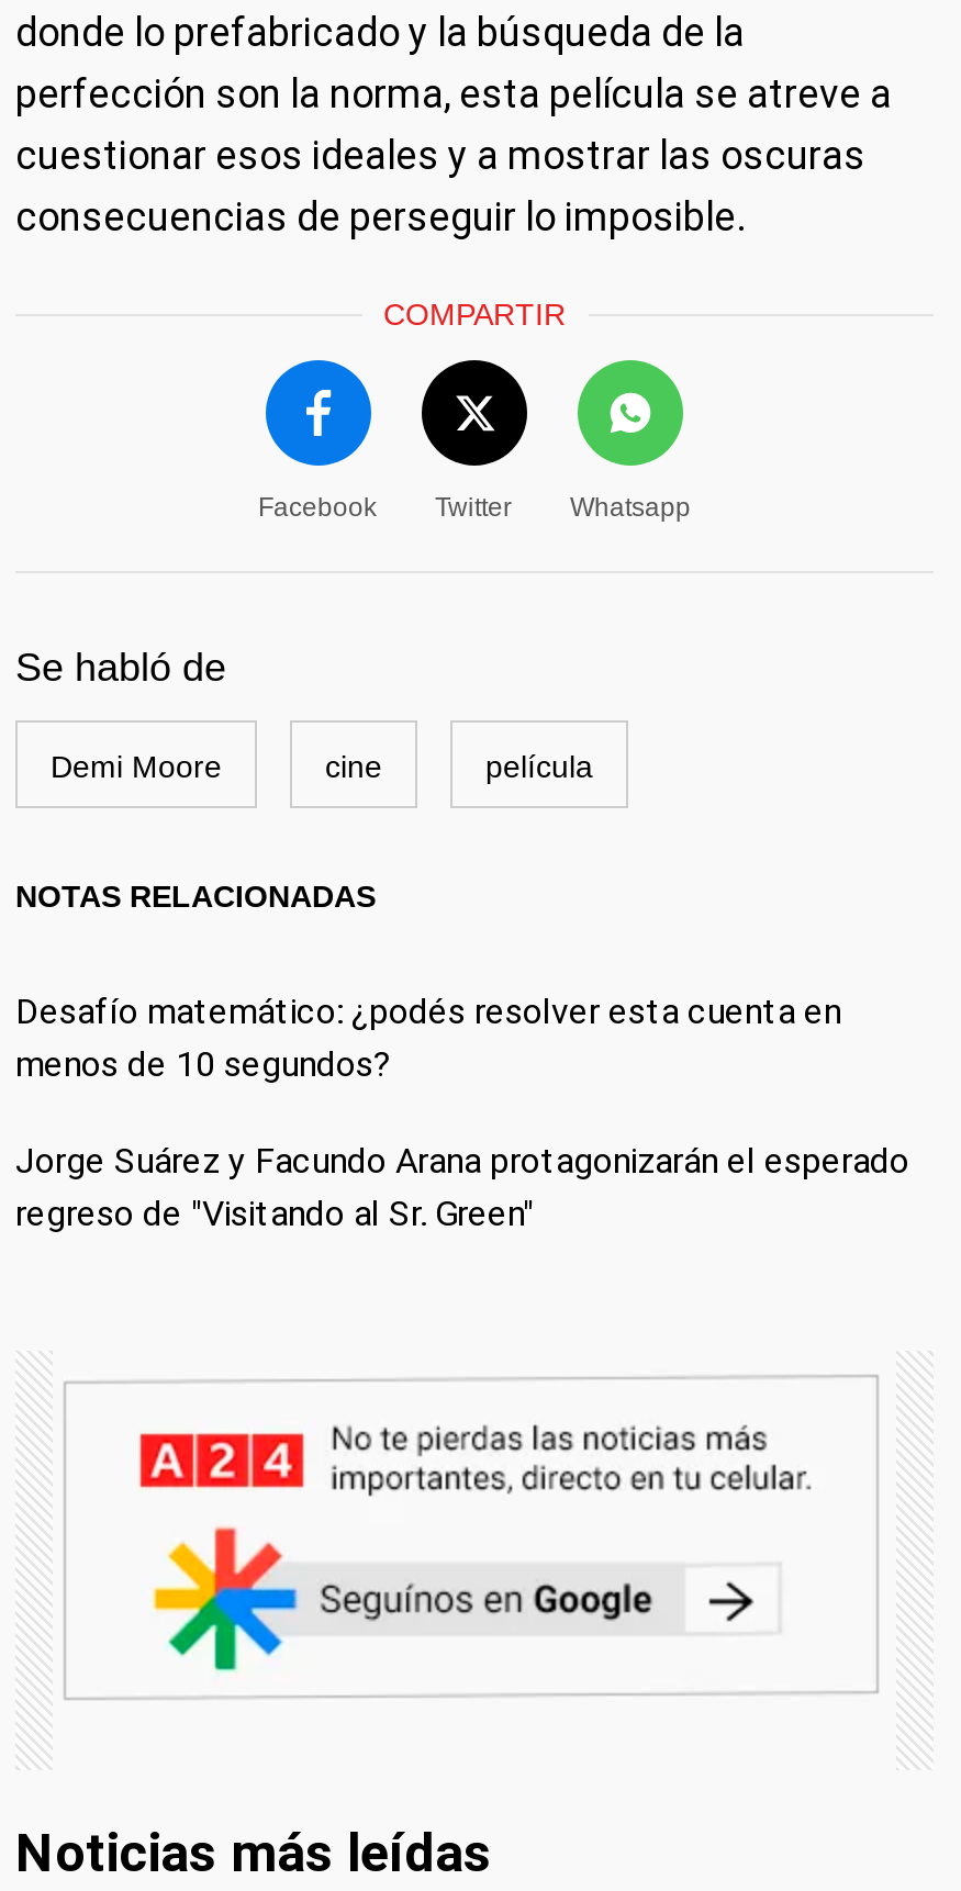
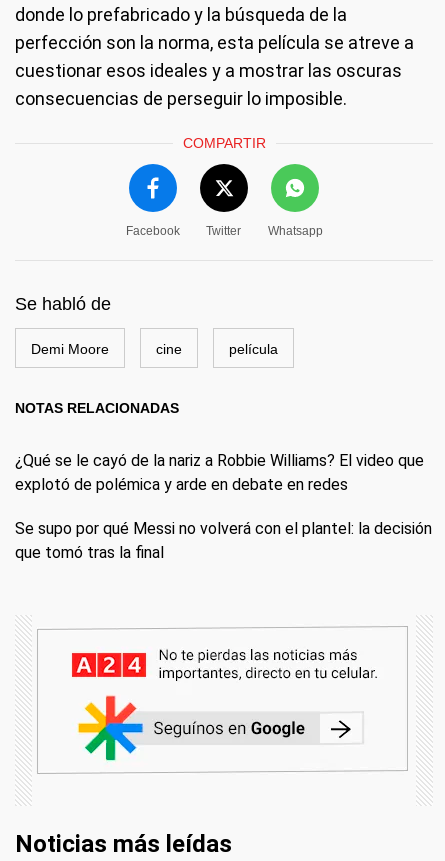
- Desafío matemático: ¿podés resolver esta cuenta en
- menos de 10 segundos?
+ ¿Qué se le cayó de la nariz a Robbie Williams? El video que
+ explotó de polémica y arde en debate en redes

- Jorge Suárez y Facundo Arana protagonizarán el esperado
- regreso de "Visitando al Sr. Green"
+ Se supo por qué Messi no volverá con el plantel: la decisión
+ que tomó tras la final
